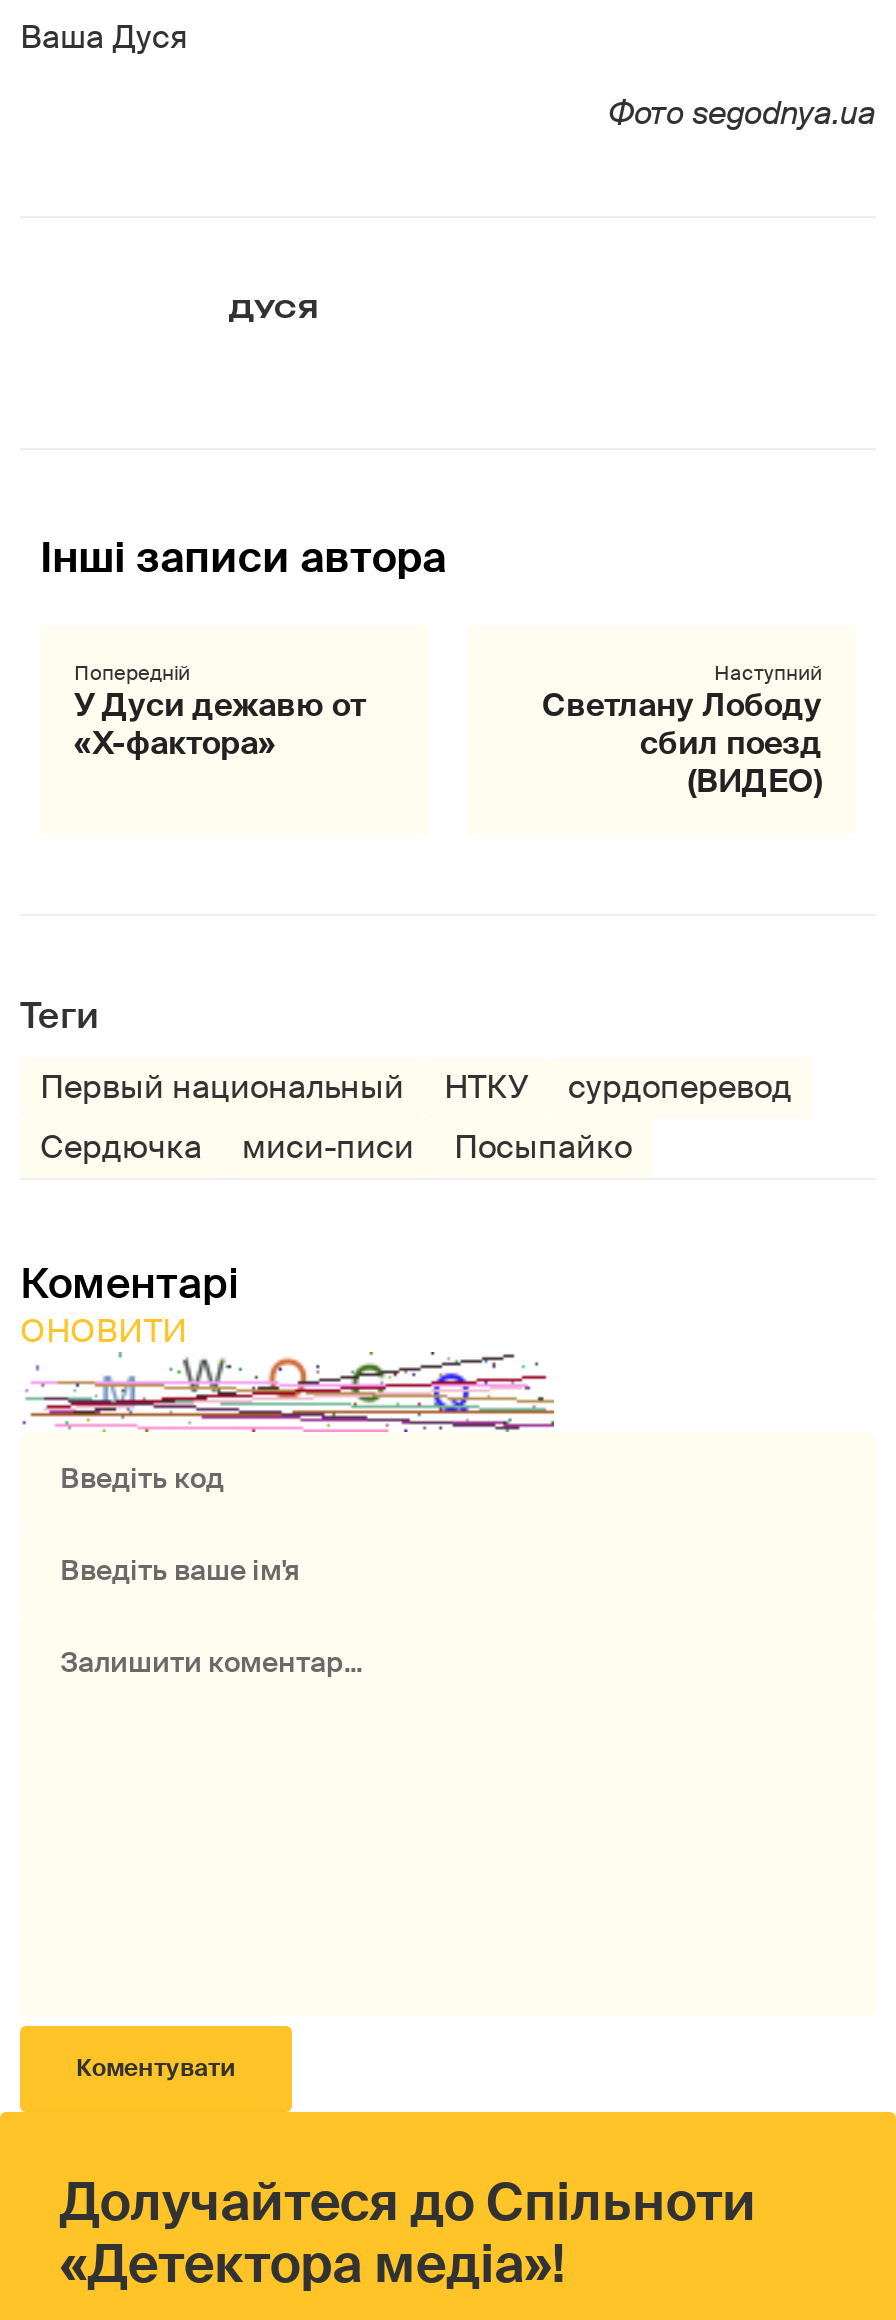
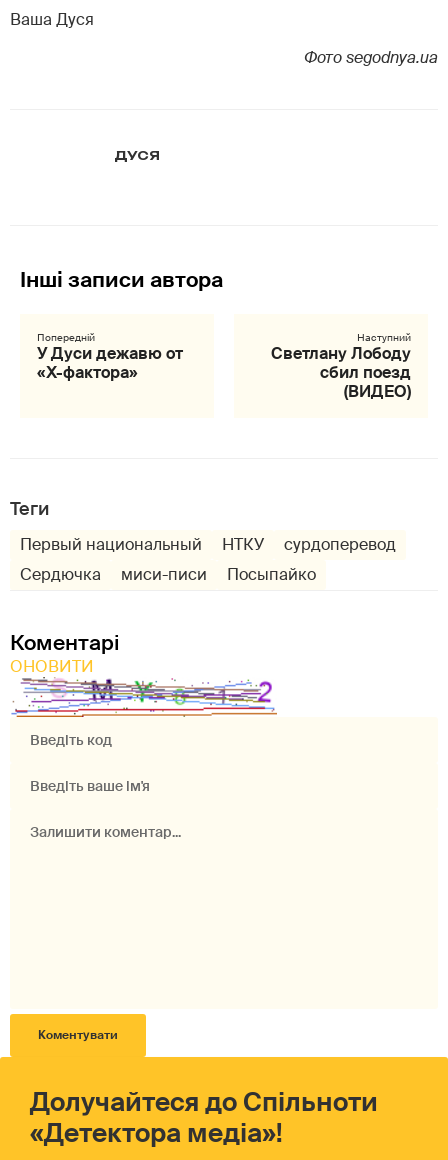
- [image]
+ [image]
